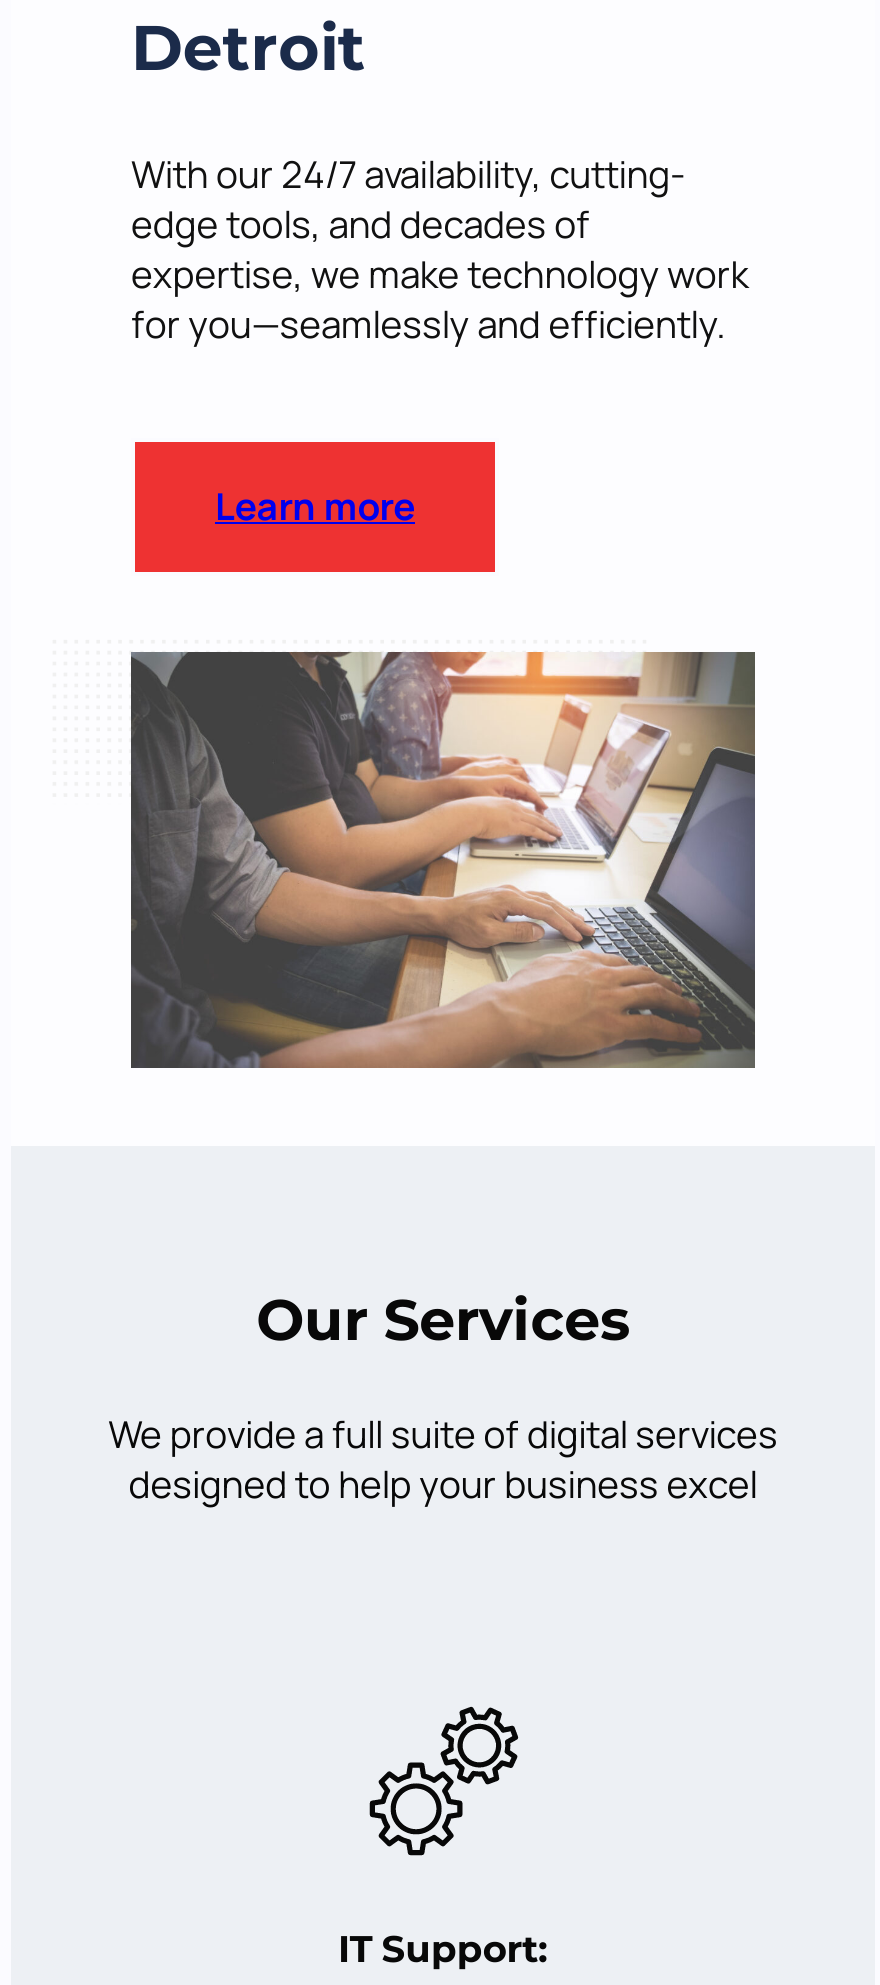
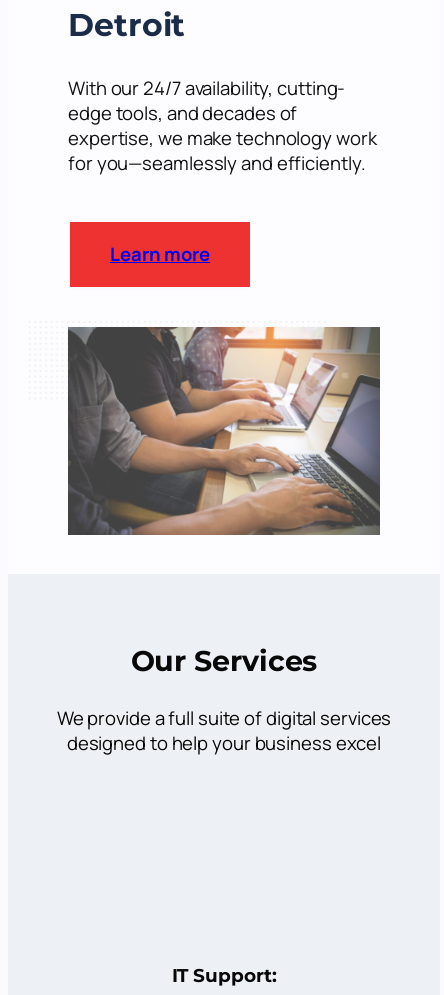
- [image]
